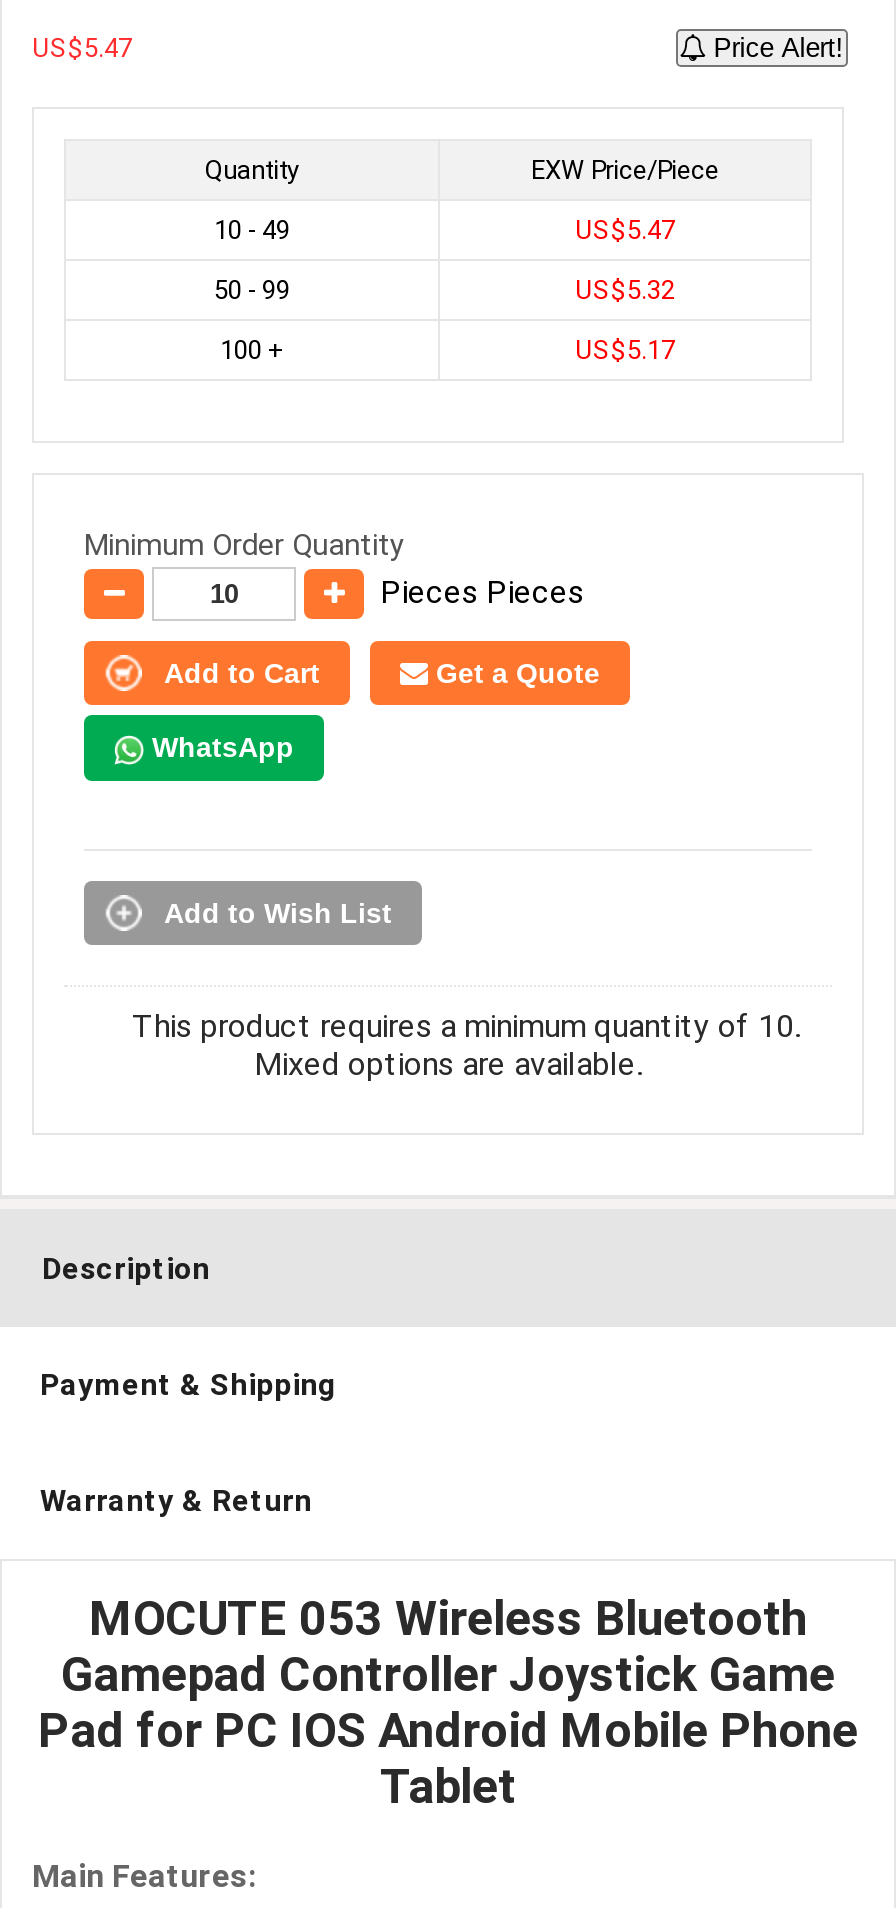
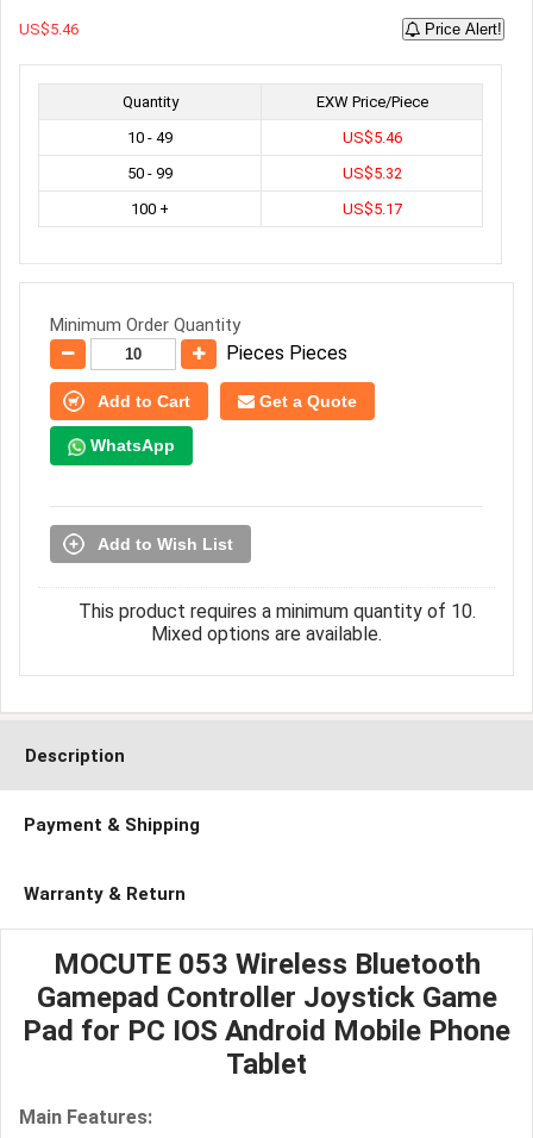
- US$5.47
+ US$5.46

- US$5.47
+ US$5.46
